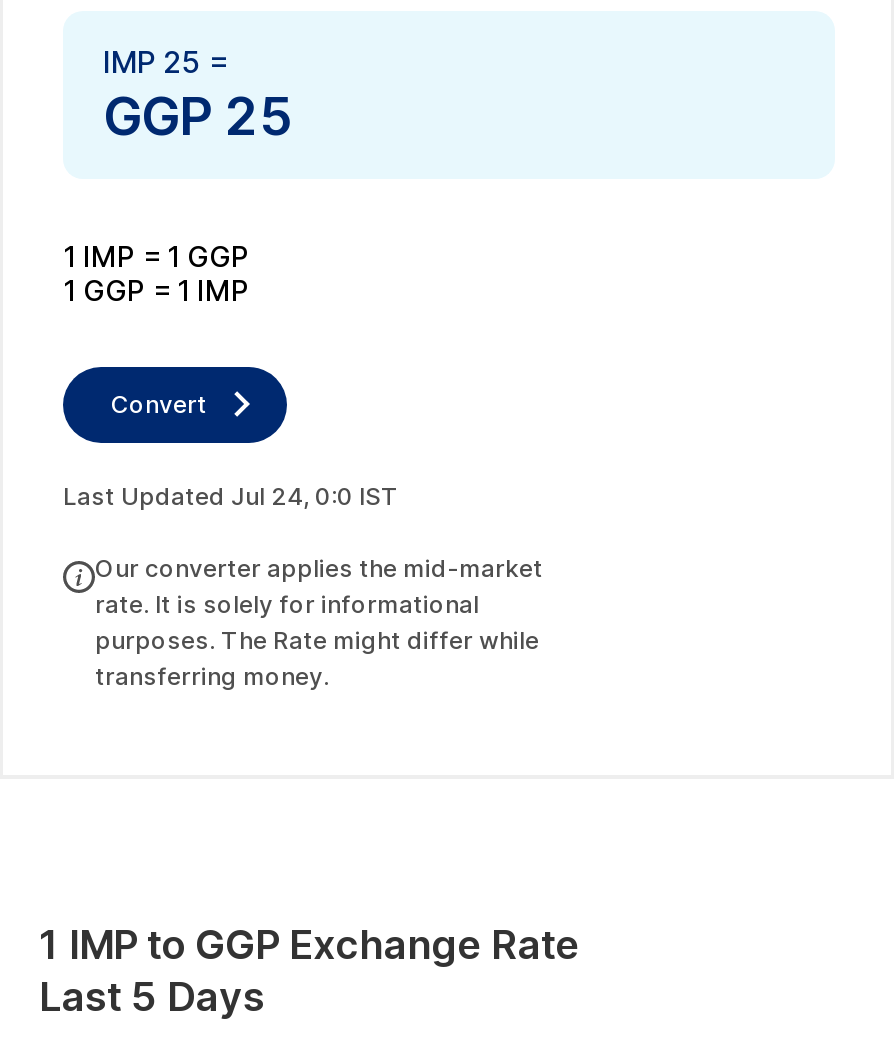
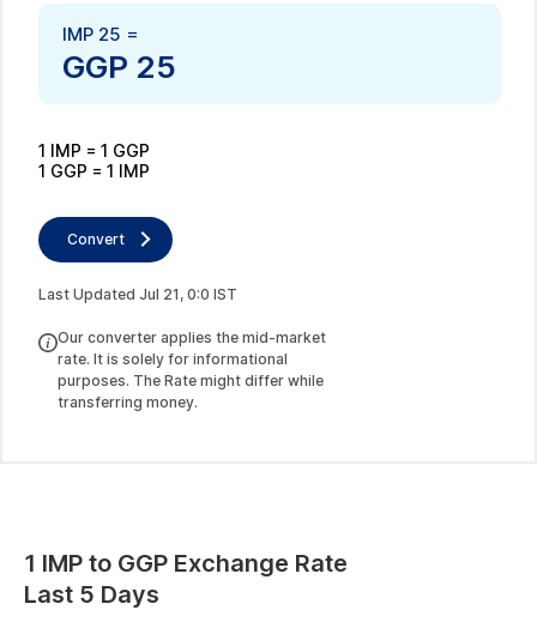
- Last Updated Jul 24, 0:0 IST
+ Last Updated Jul 21, 0:0 IST
